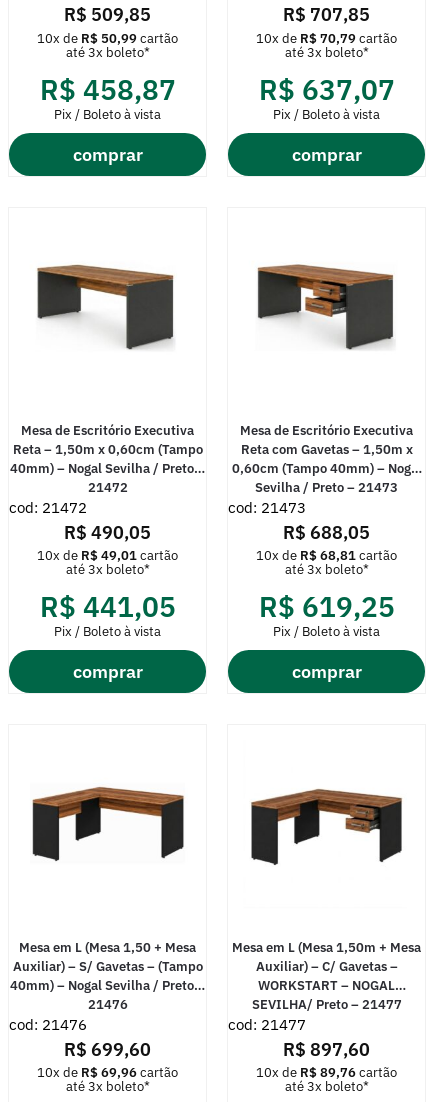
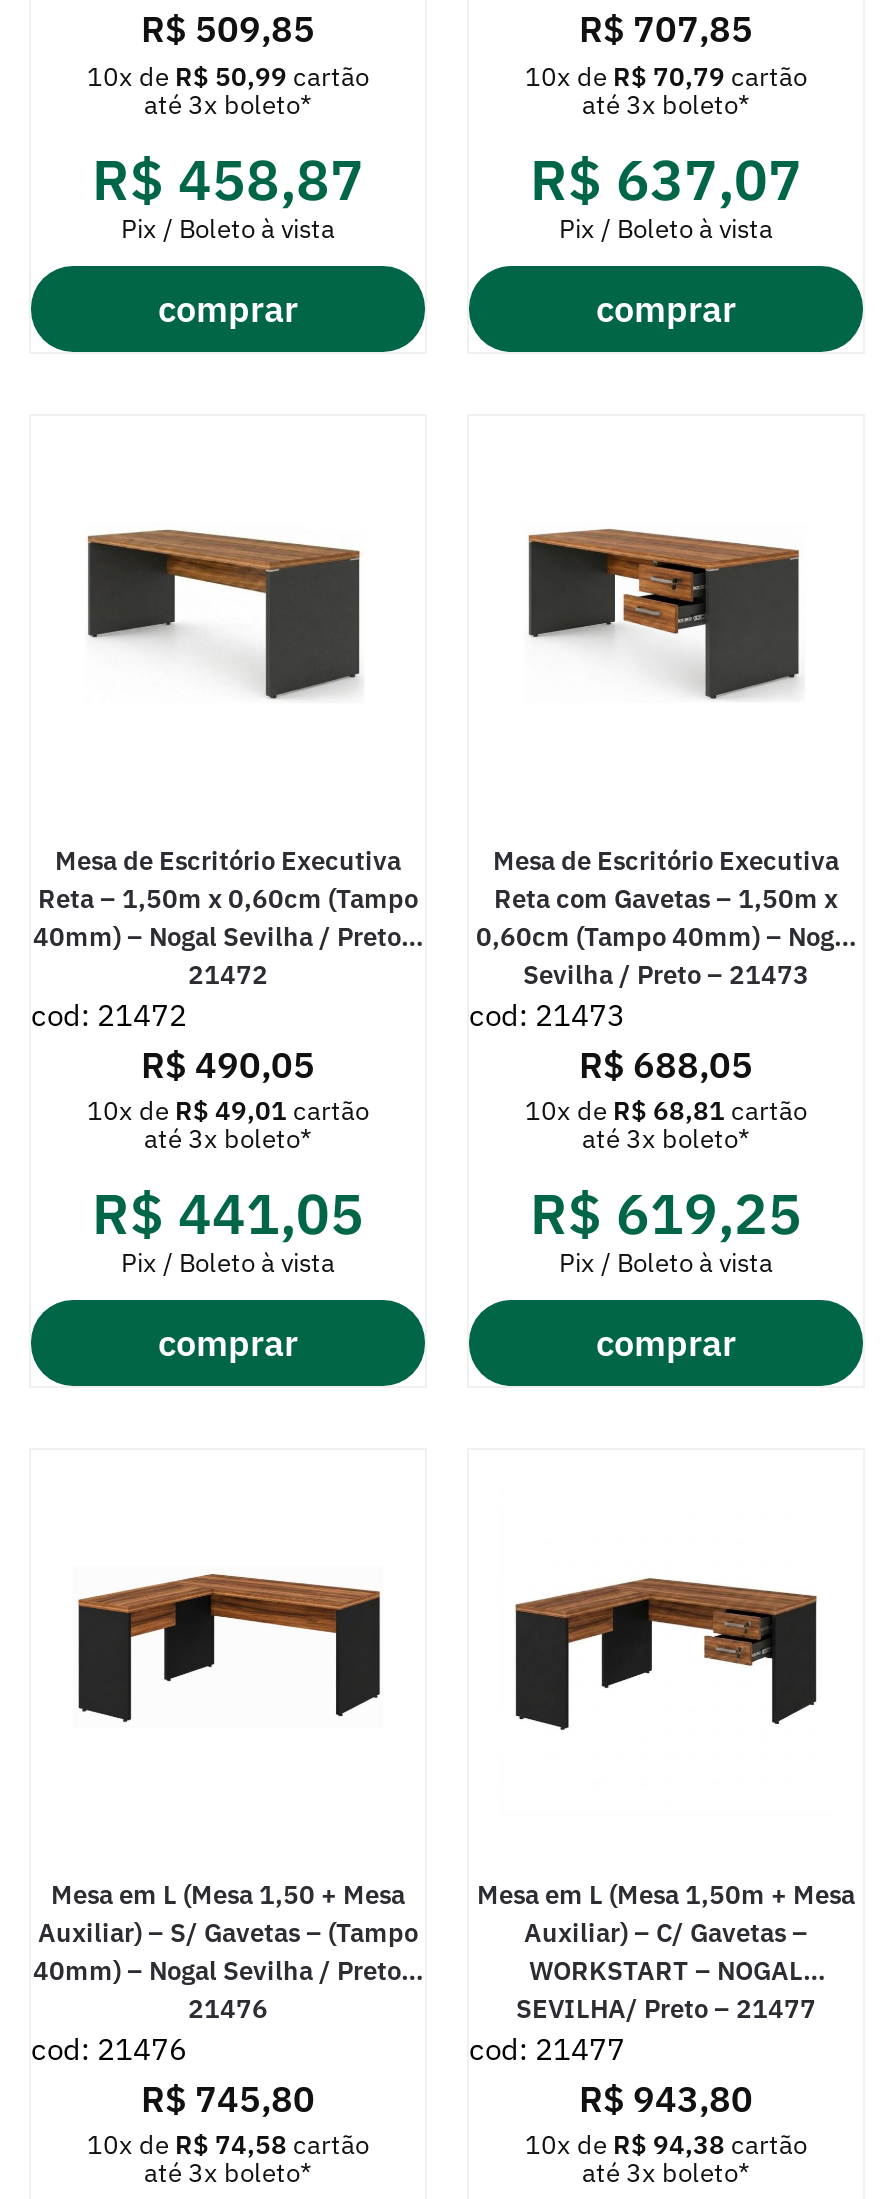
- R$699,60
+ R$745,80

- R$897,60
+ R$943,80

- 10x de R$69,96 cartão
+ 10x de R$74,58 cartão

- 10x de R$89,76 cartão
+ 10x de R$94,38 cartão
